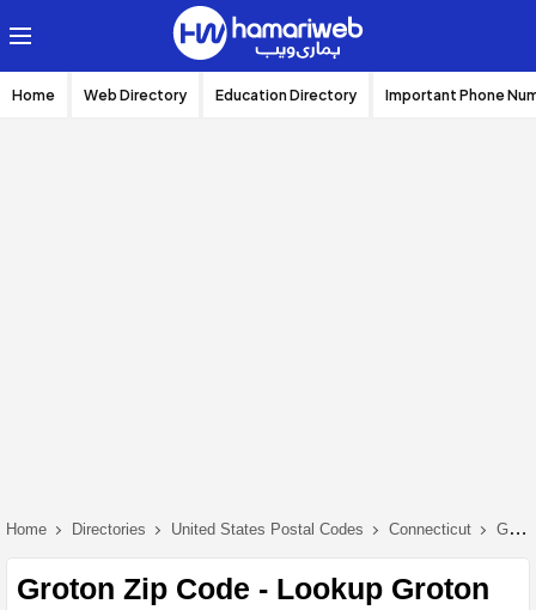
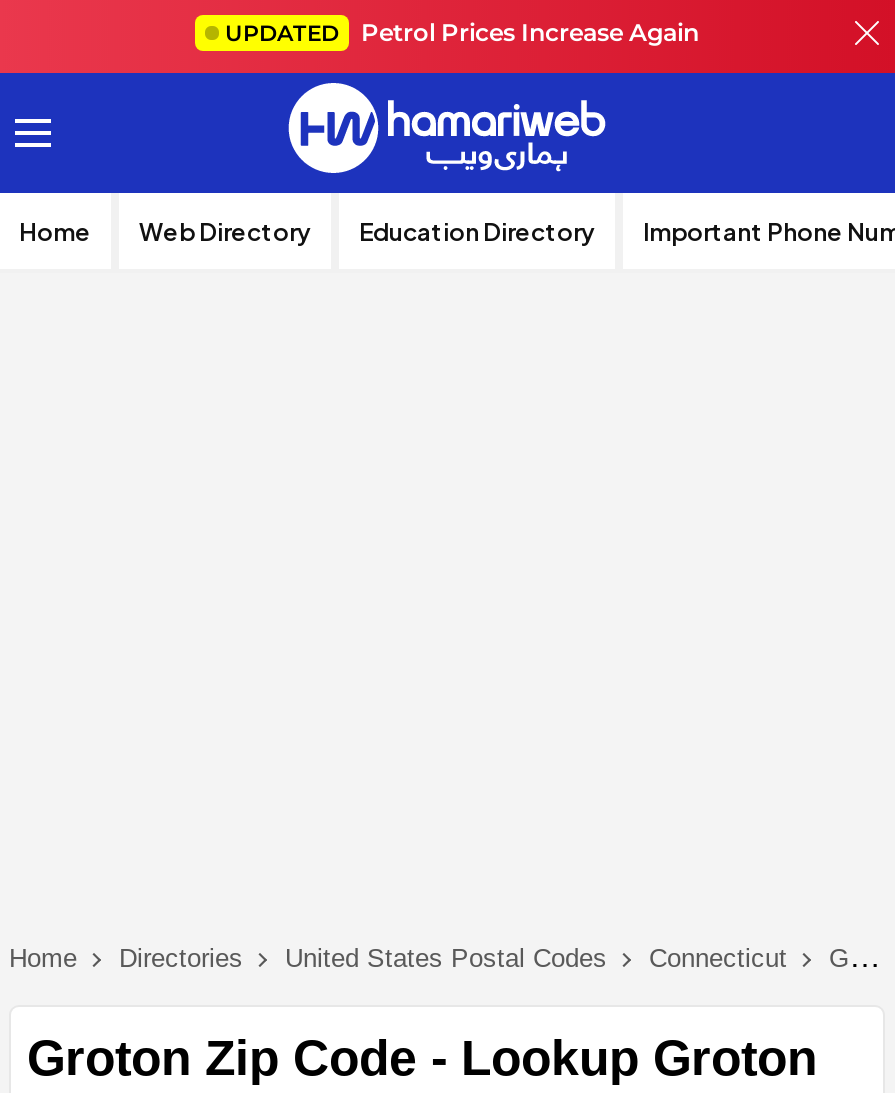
+ UPDATED Petrol Prices Increase Again
